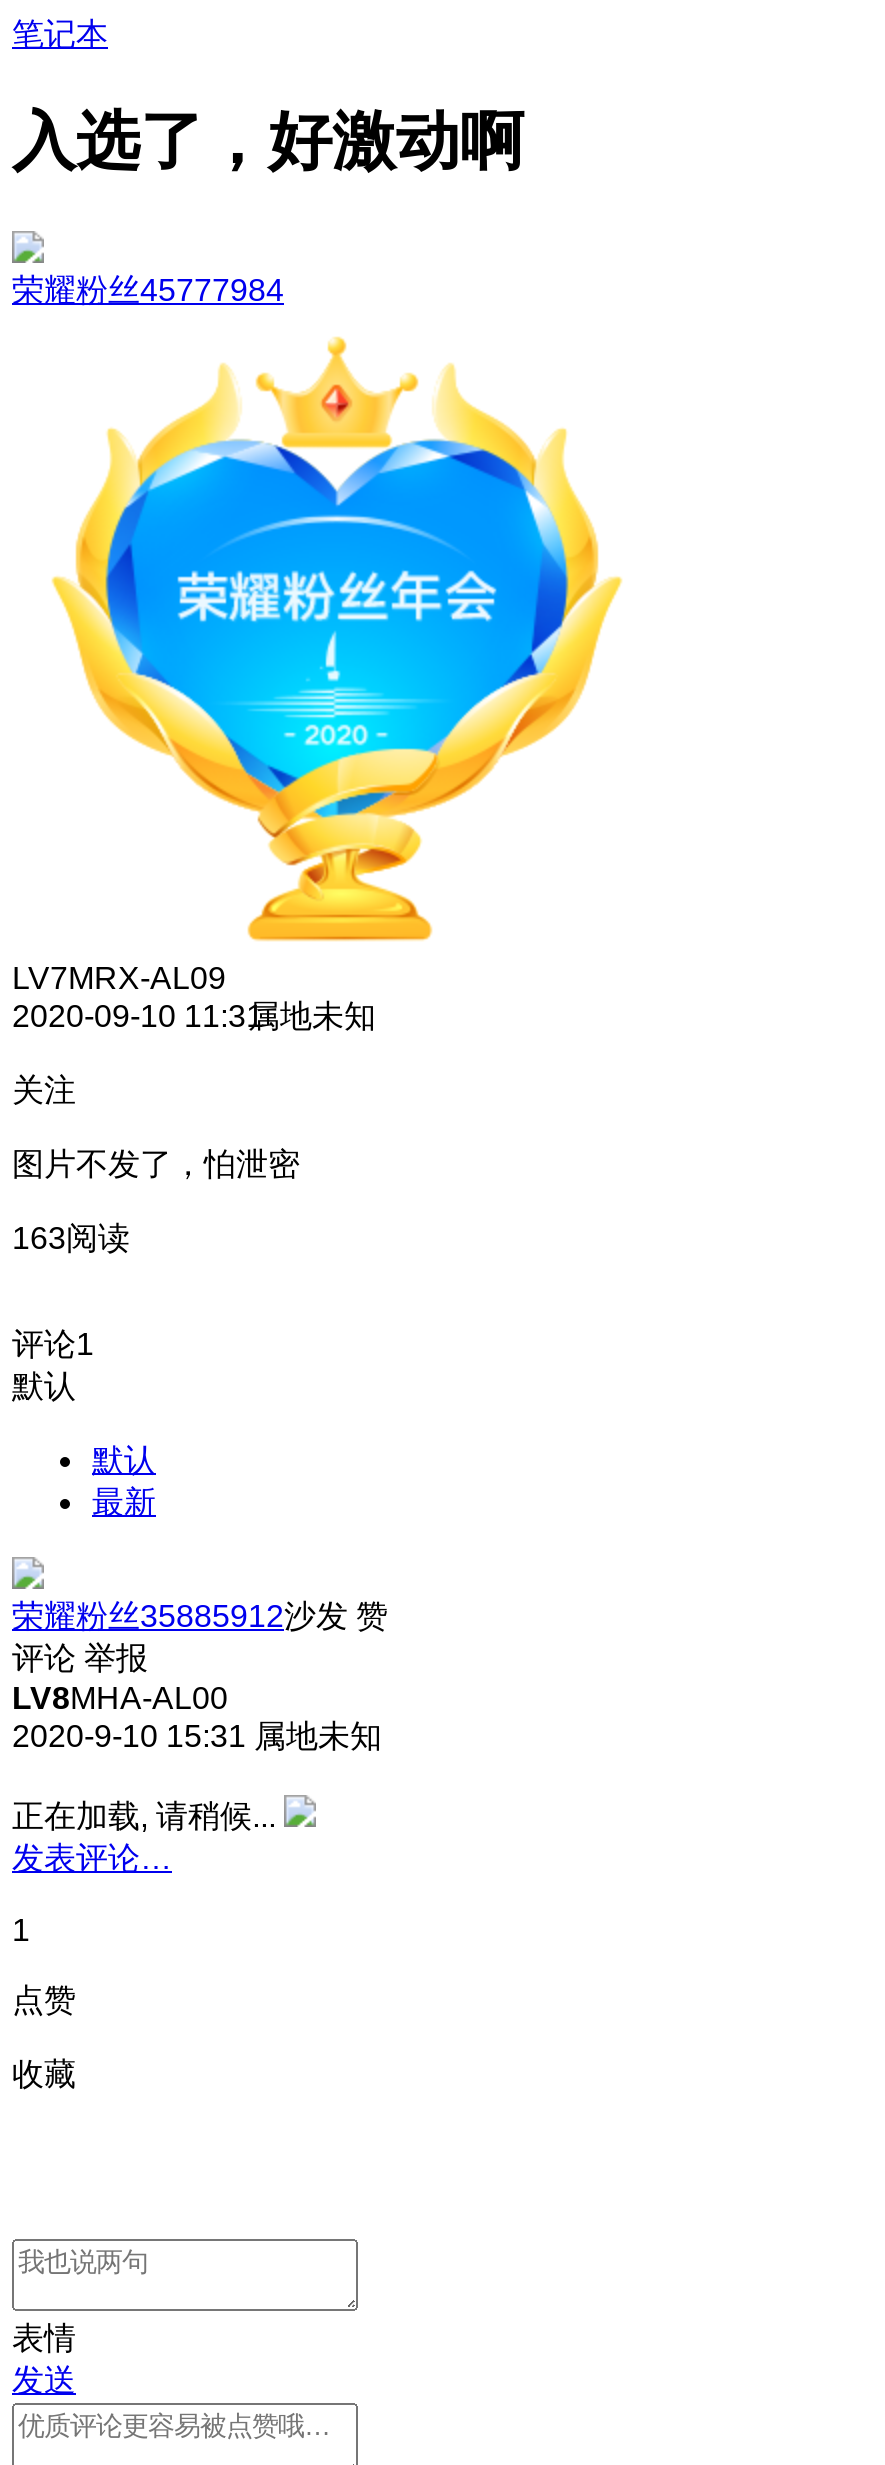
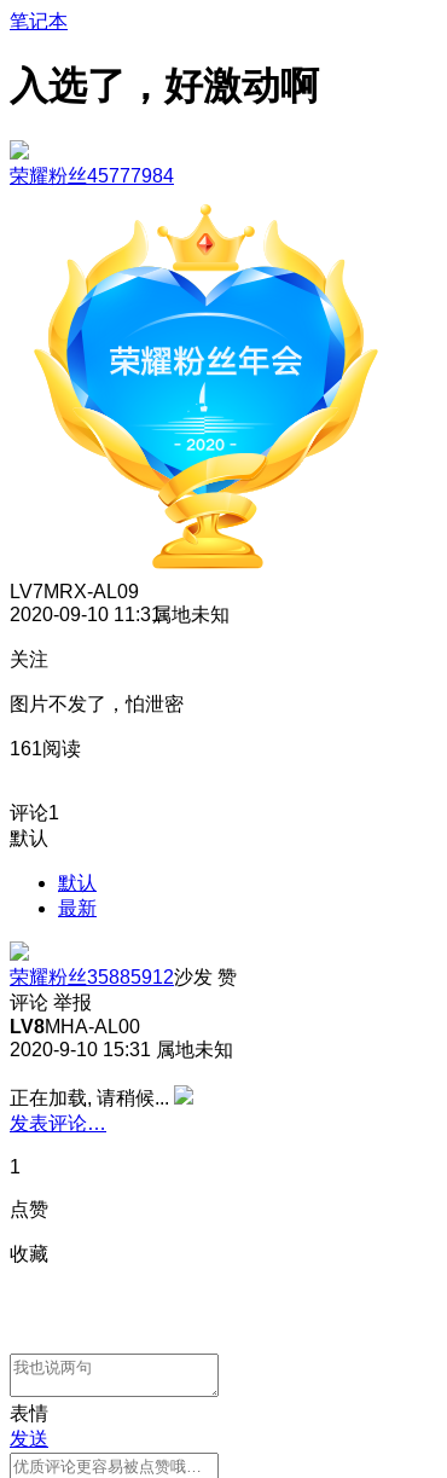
- 163阅读
+ 161阅读
